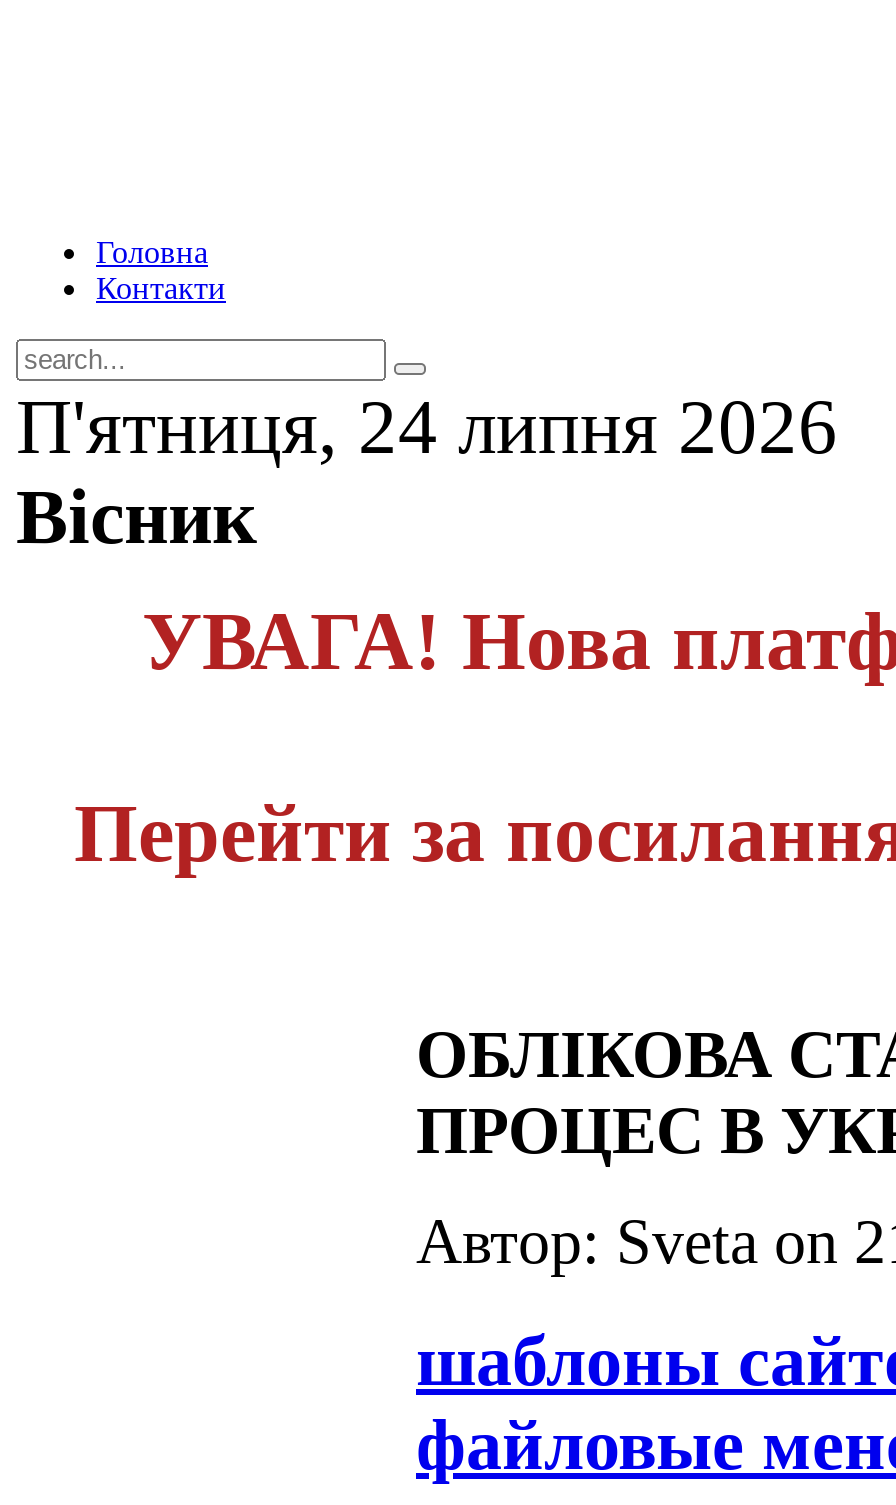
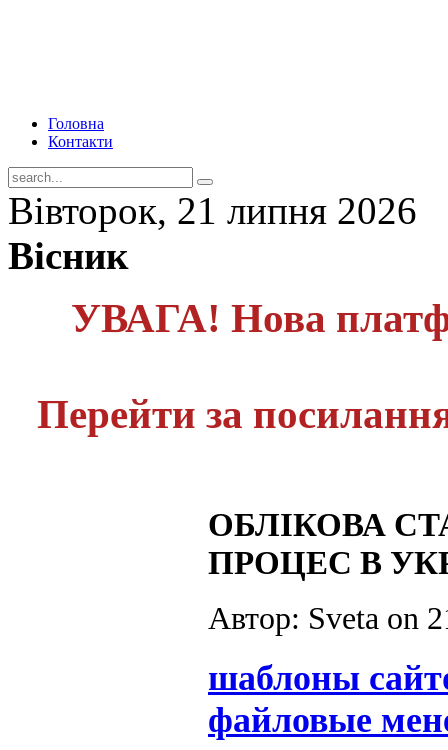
- П'ятниця, 24 липня 2026
+ Вівторок, 21 липня 2026
